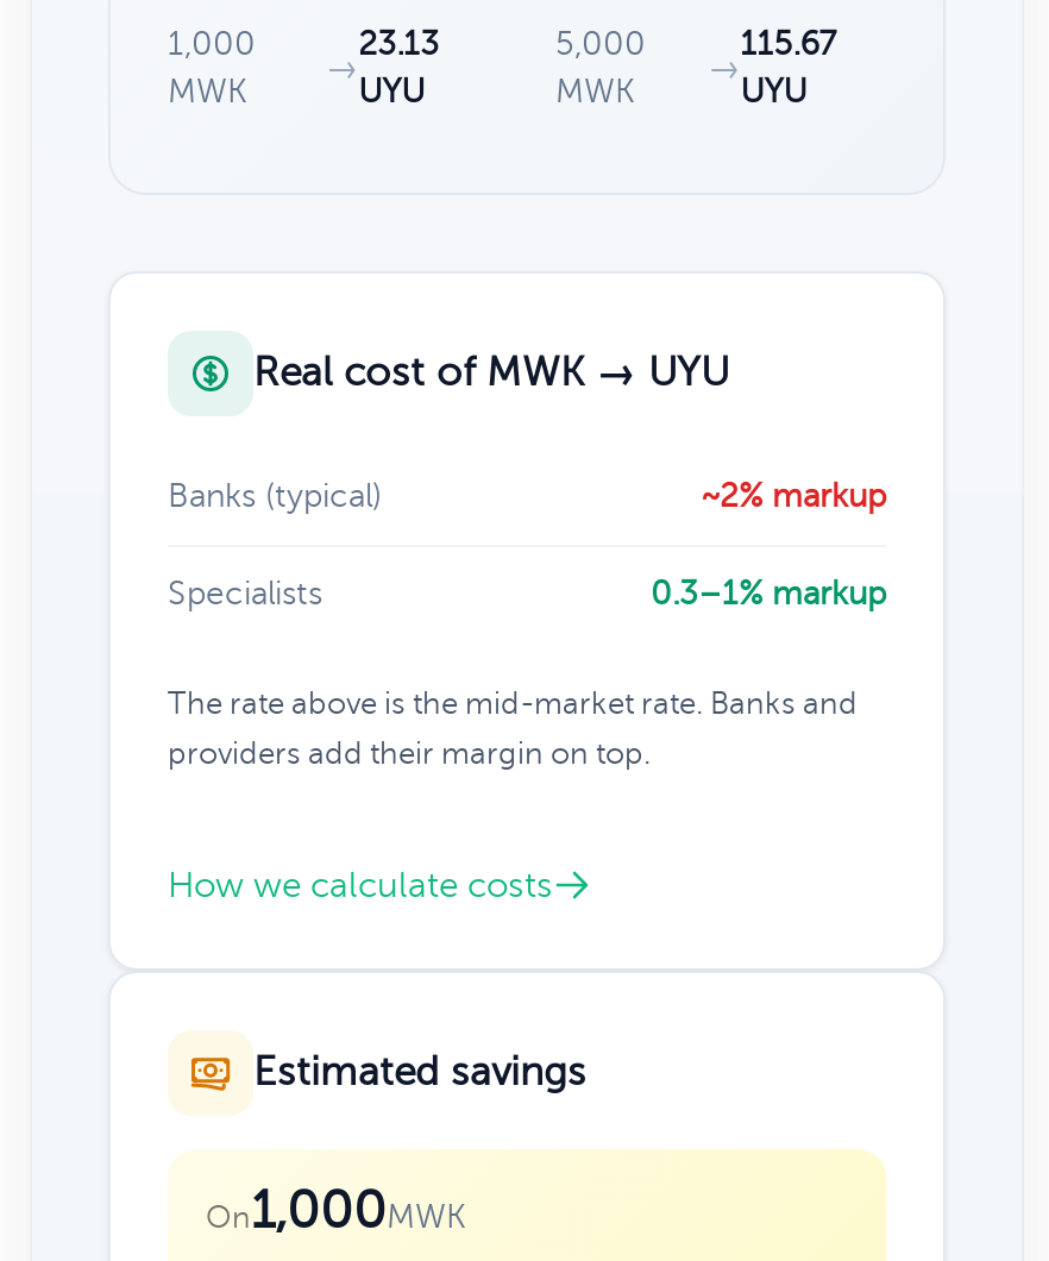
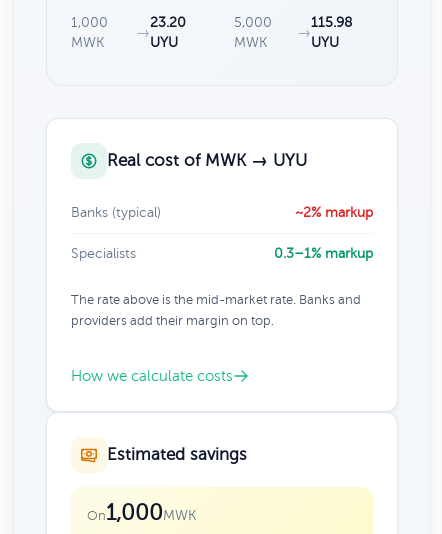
- 23.13
+ 23.20

- 115.67
+ 115.98
